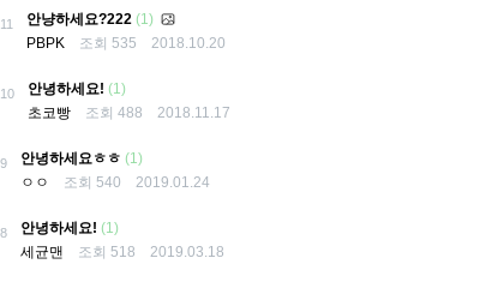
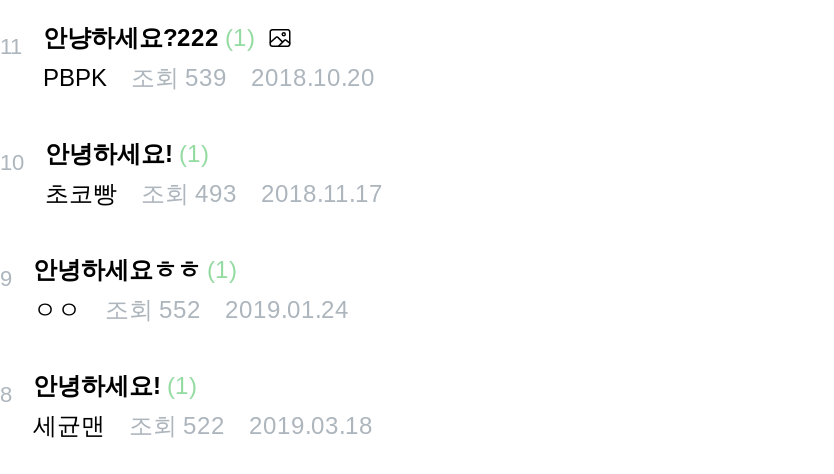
- PBPK 조회 535 2018.10.20
+ PBPK 조회 539 2018.10.20

- 초코빵 조회 488 2018.11.17
+ 초코빵 조회 493 2018.11.17

- 조회 540
+ 조회 552

- 세균맨 조회 518 2019.03.18
+ 세균맨 조회 522 2019.03.18
